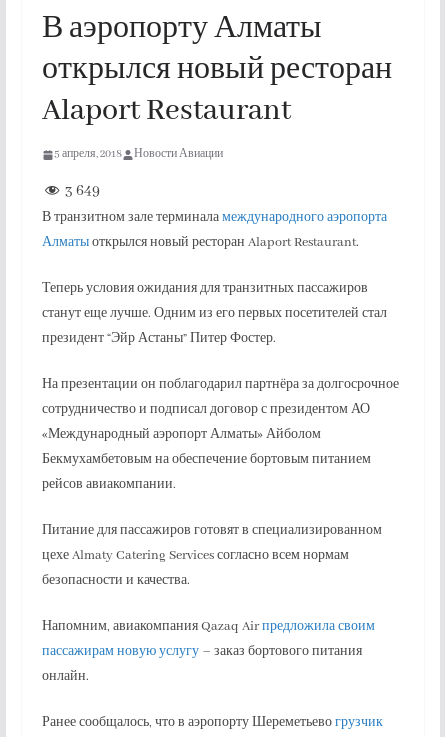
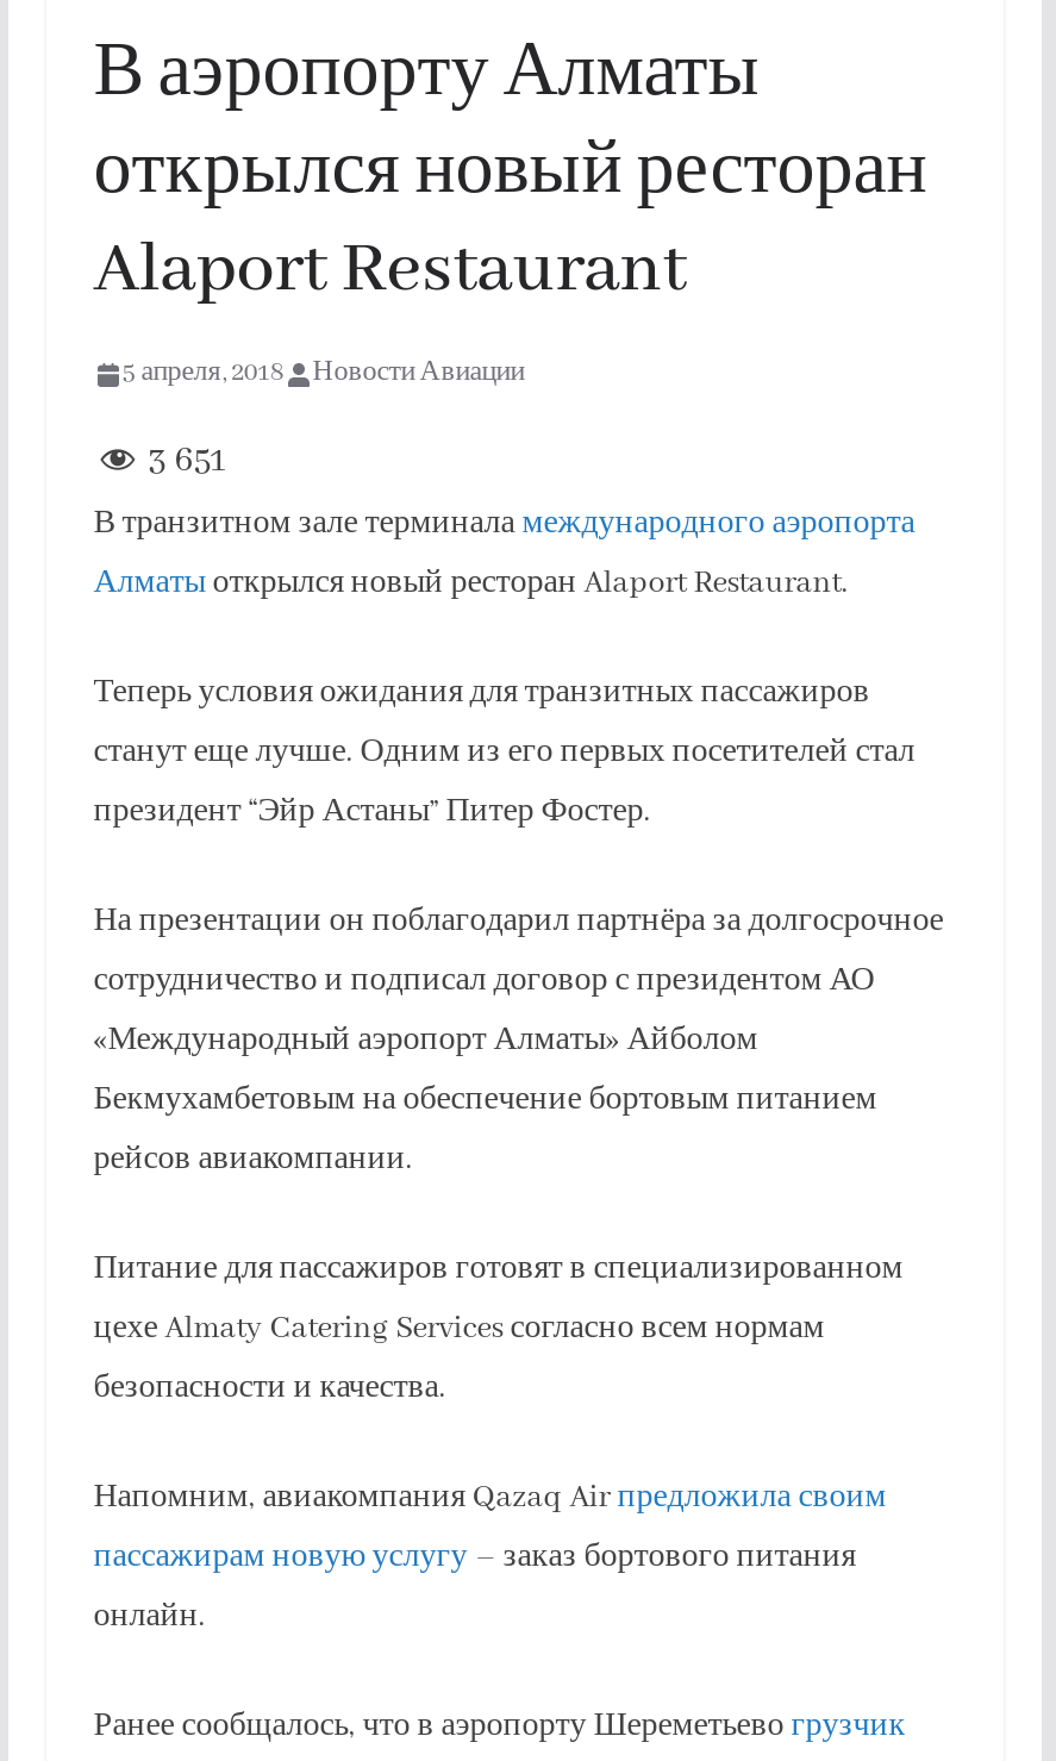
- 3 649
+ 3 651
